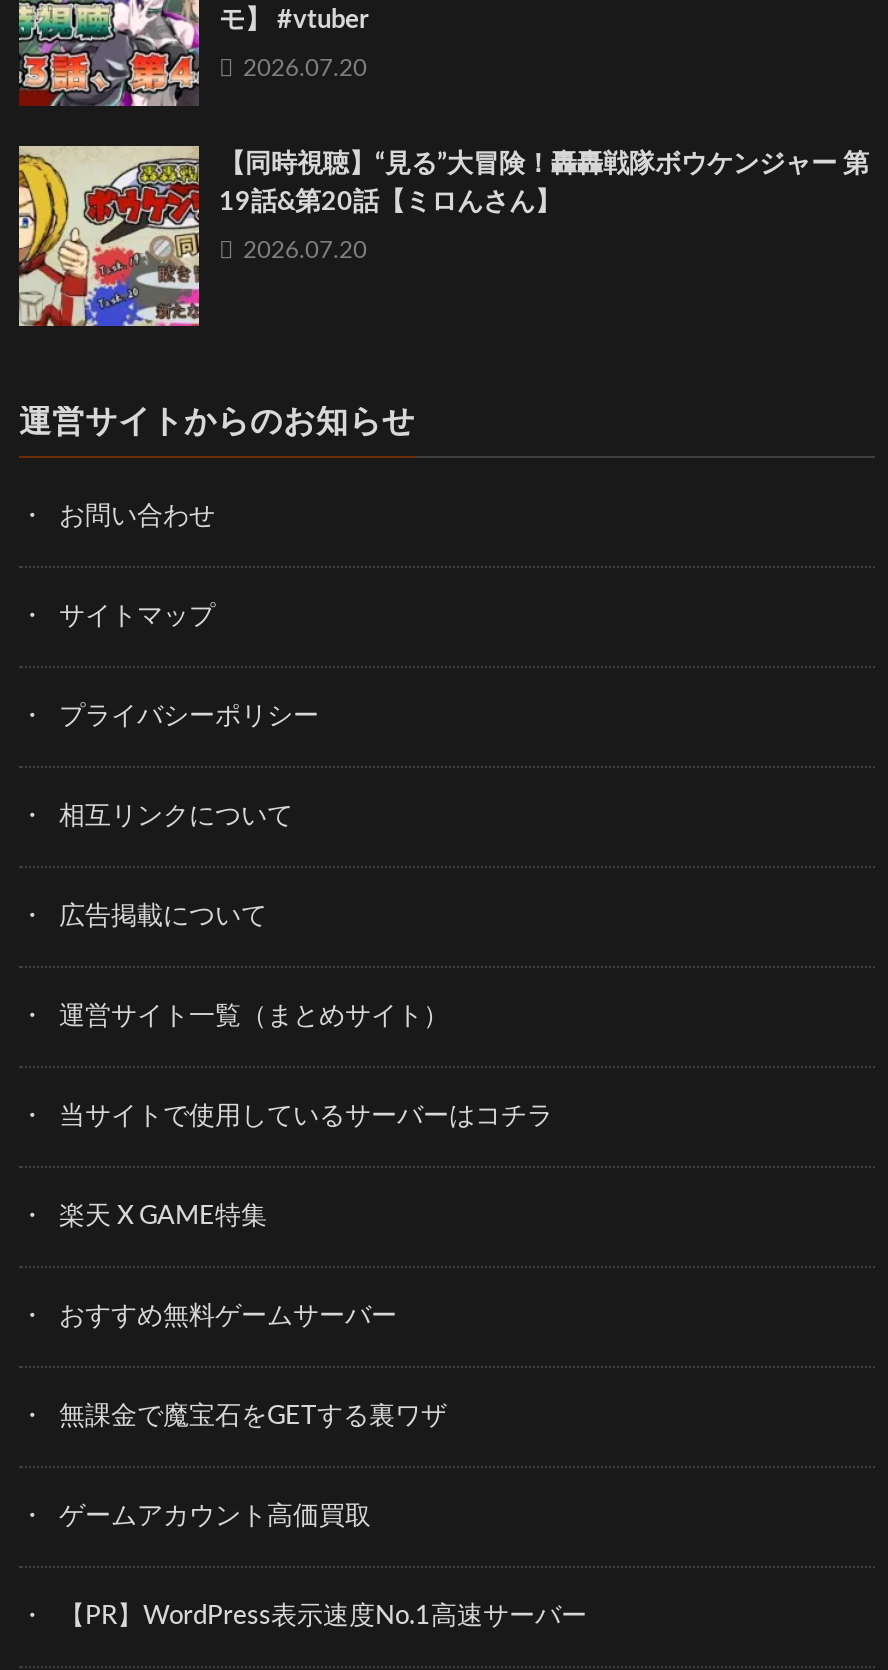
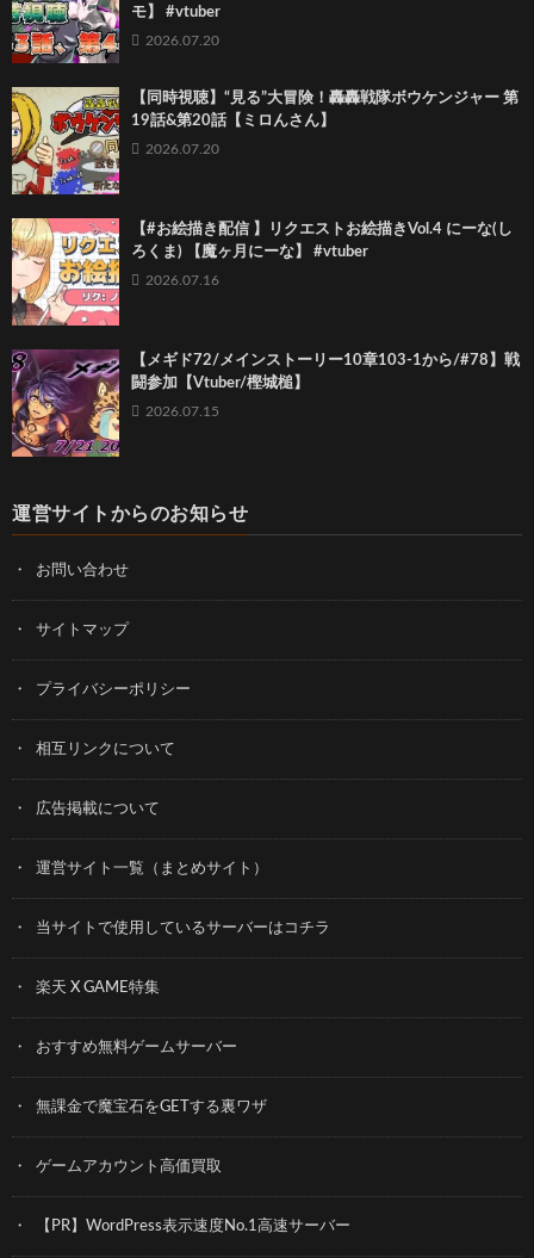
+ [image]
+ 【#お絵描き配信 】リクエストお絵描きVol.4 にーな(し
+ ろくま) 【魔ヶ月にーな】 #vtuber
+ 2026.07.16

+ [image]
+ 【メギド72/メインストーリー10章103-1から/#78】戦
+ 闘参加【Vtuber/樫城槌】
+ 2026.07.15
